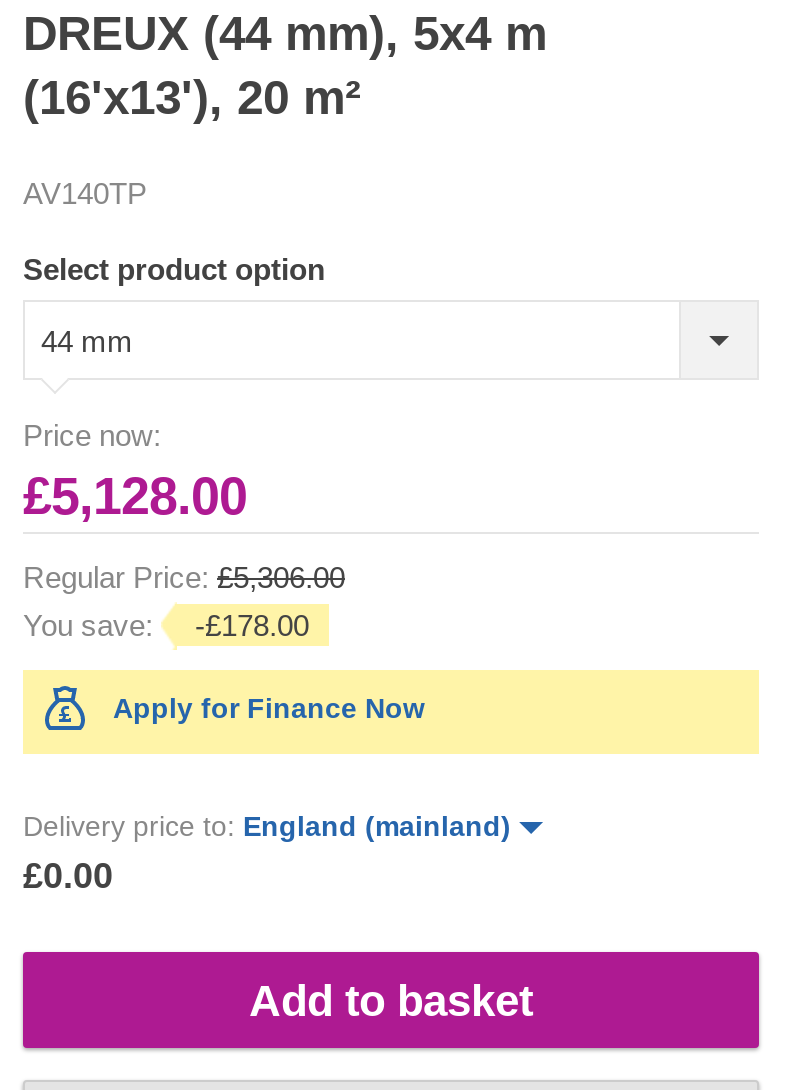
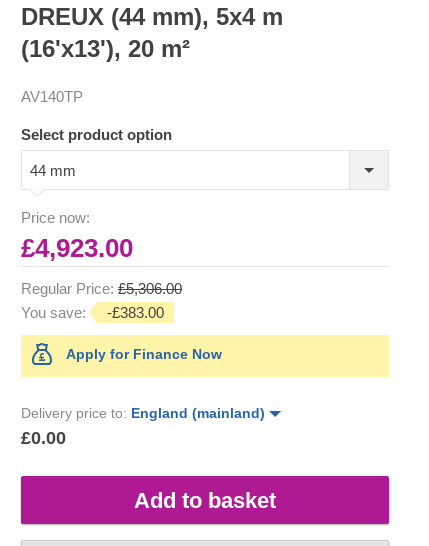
- £5,128.00
+ £4,923.00

- You save: -£178.00
+ You save: -£383.00
